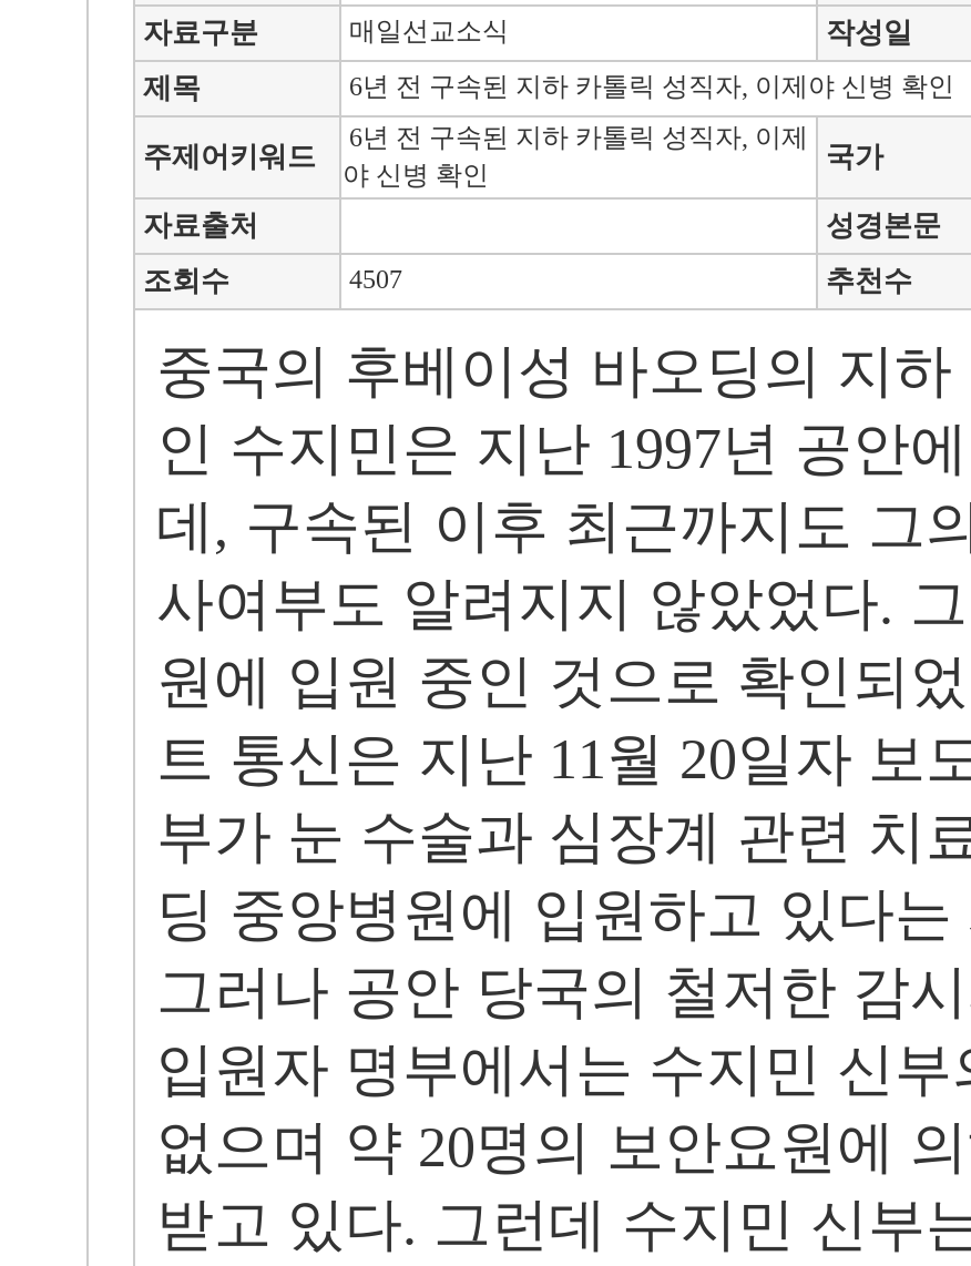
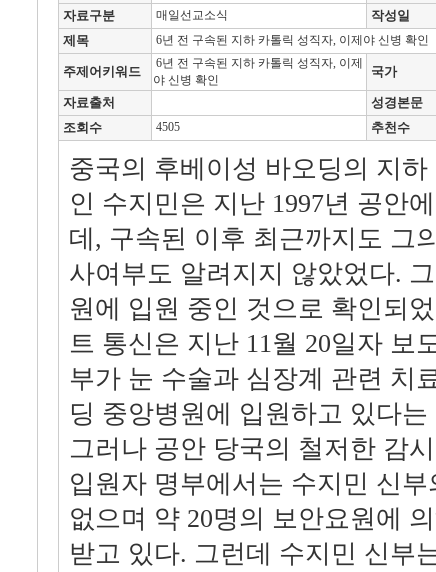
- 4507
+ 4505
